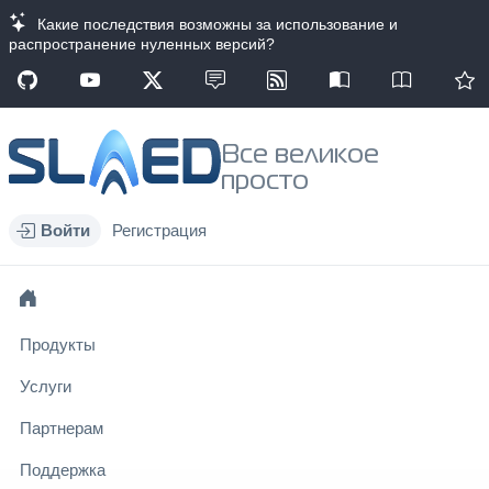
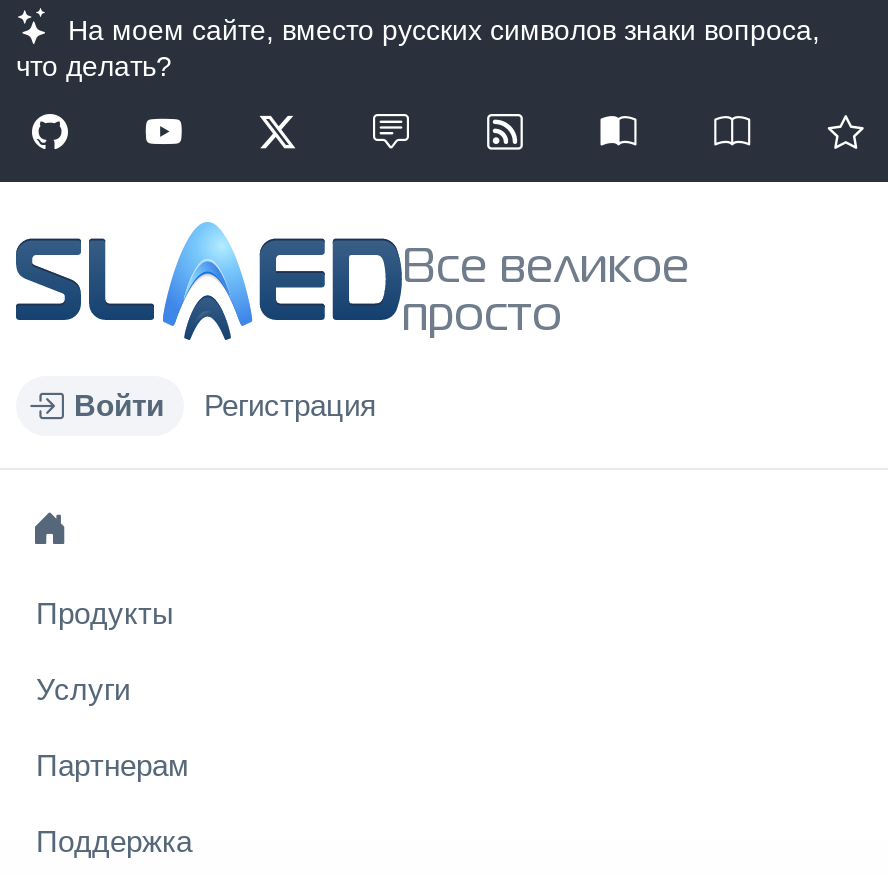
- Какие последствия возможны за использование и
- распространение нуленных версий?
+ На моем сайте, вместо русских символов знаки вопроса,
+ что делать?
